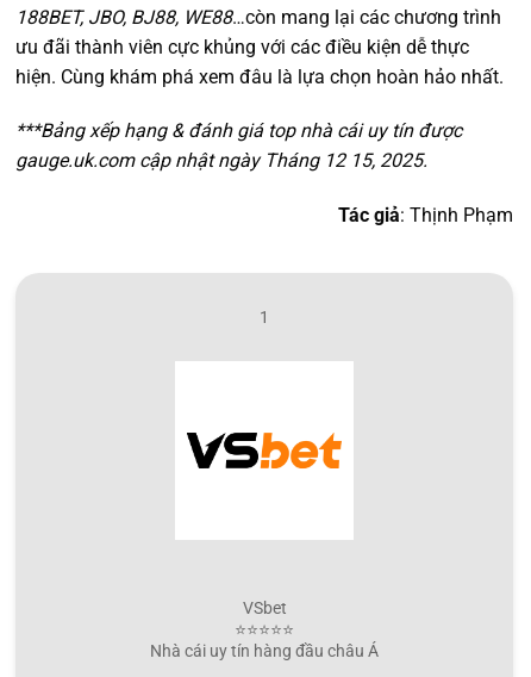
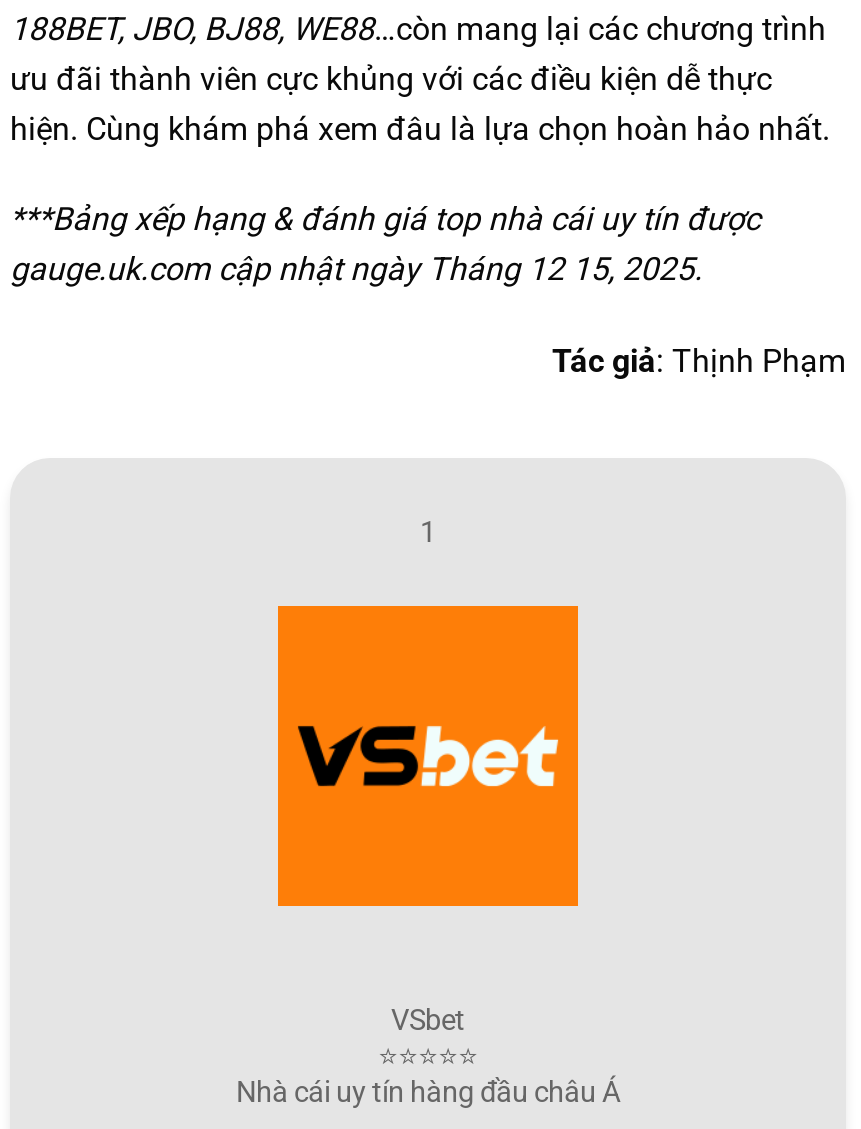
- [image]
+ [image]
